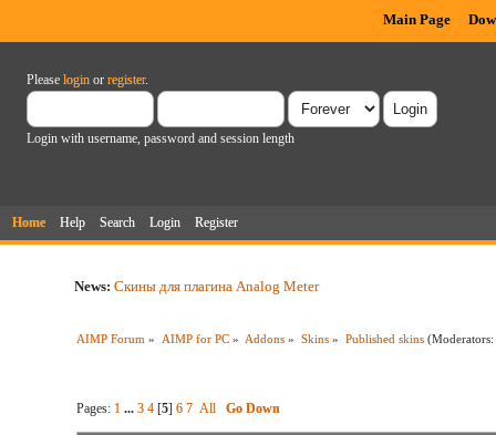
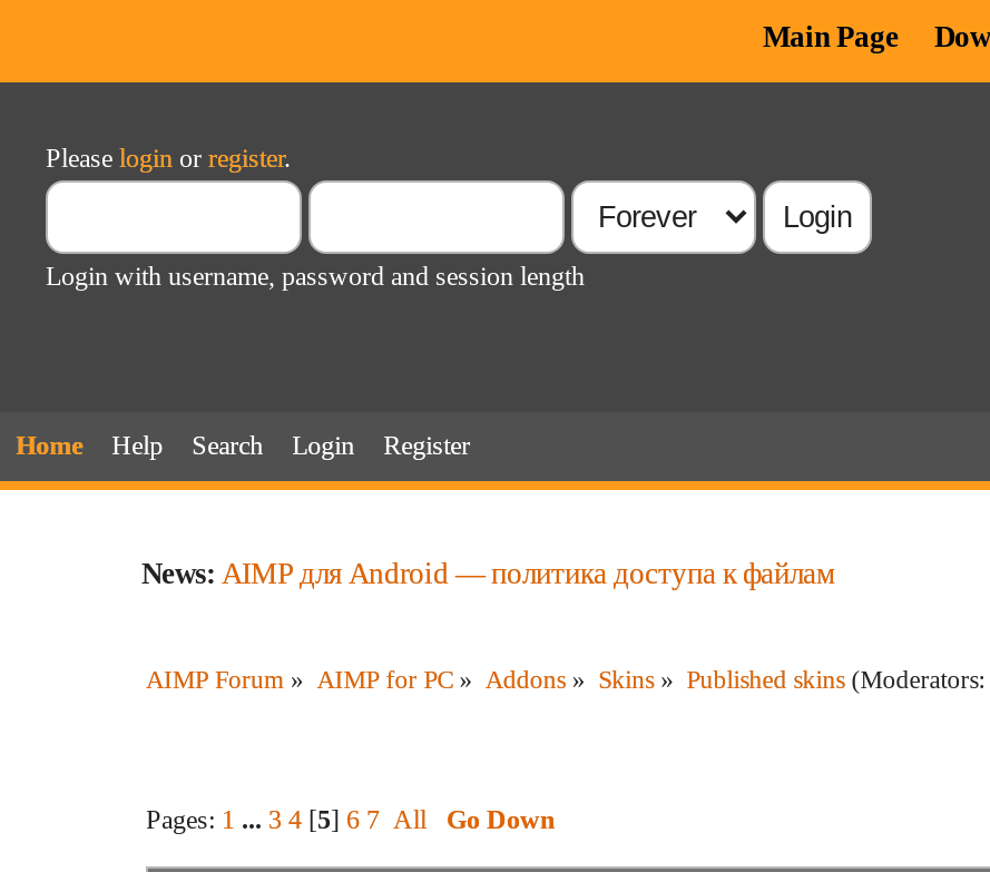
- News: Скины для плагина Analog Meter
+ News: AIMP для Android — политика доступа к файлам
